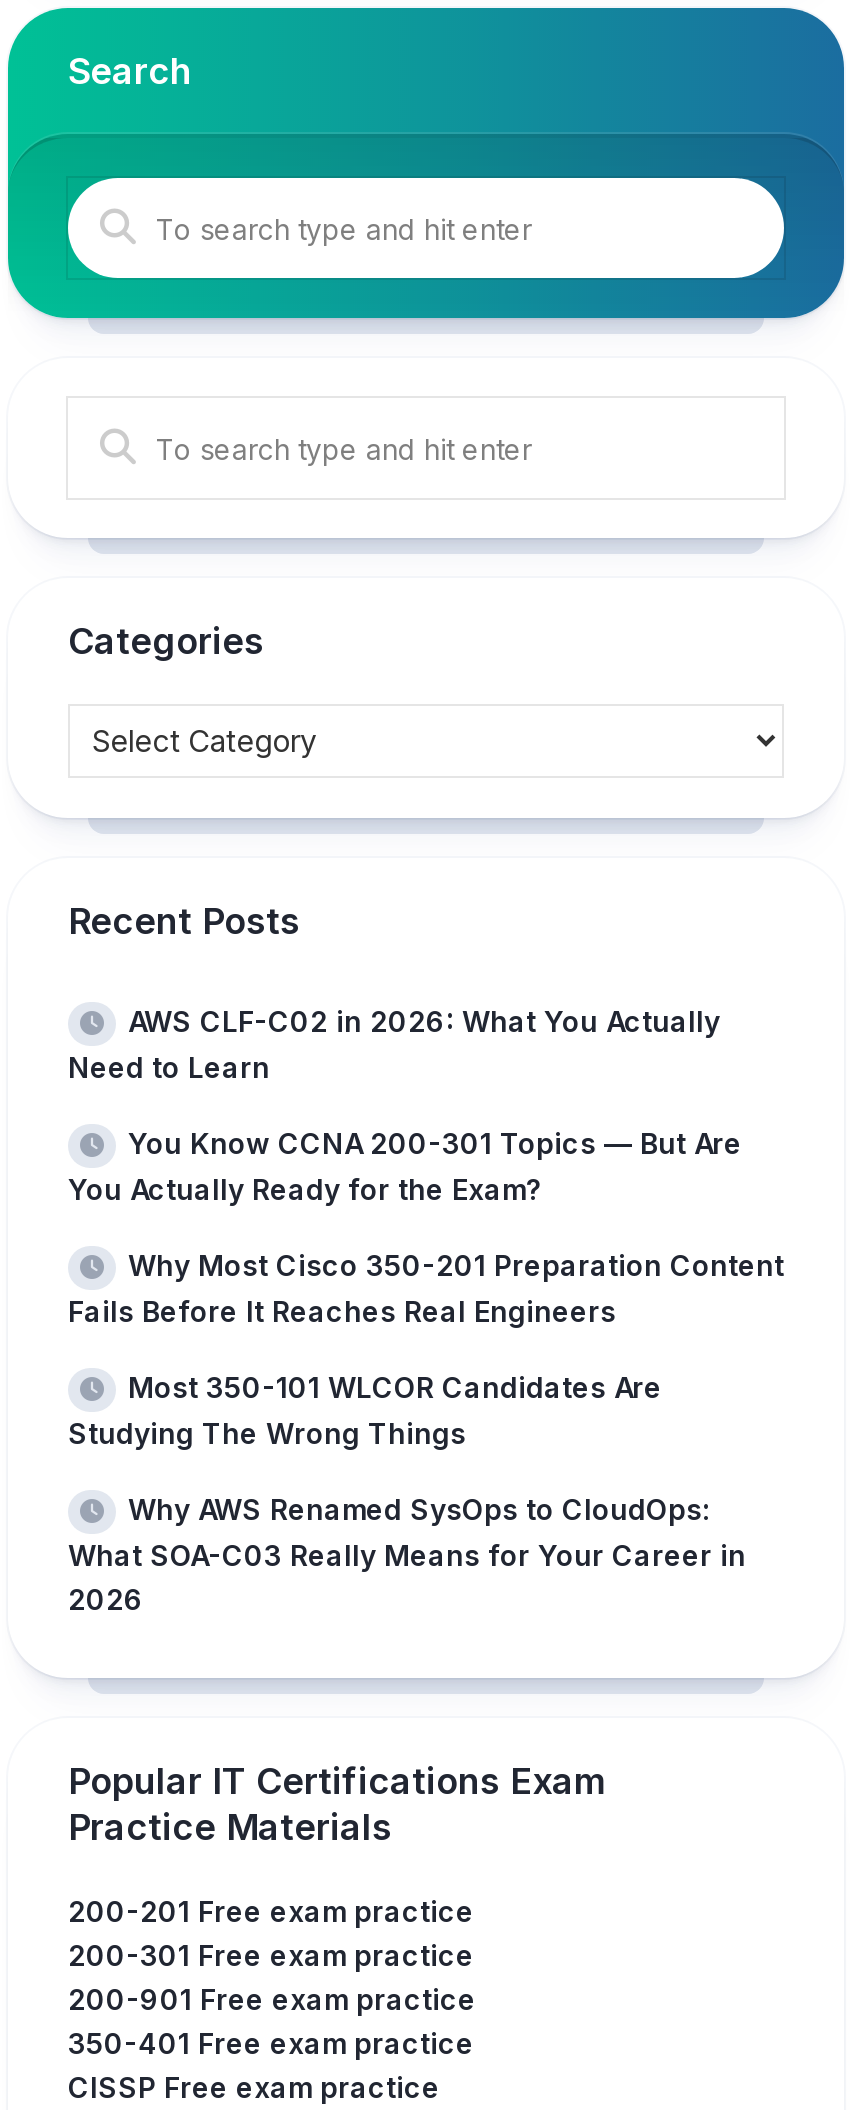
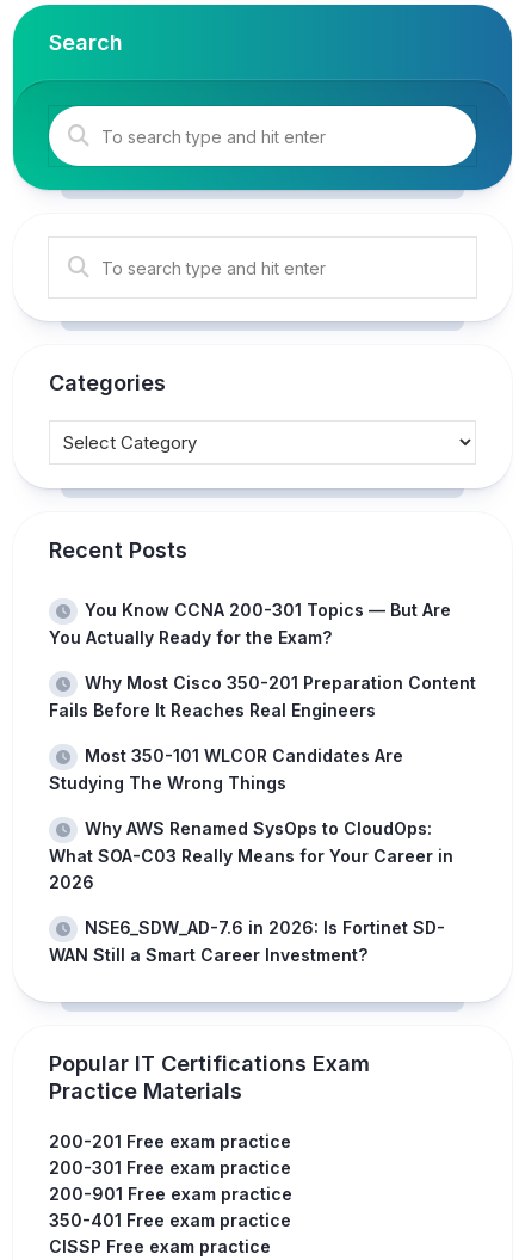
- AWS CLF-C02 in 2026: What You Actually
- Need to Learn

moved up: You Know CCNA 200-301 Topics — But Are | You Actually Ready for the Exam? | Why Most Cisco 350-201 Preparation Content | ... | What SOA-C03 Really Means for Your Career in | 2026

+ NSE6_SDW_AD-7.6 in 2026: Is Fortinet SD-
+ WAN Still a Smart Career Investment?
